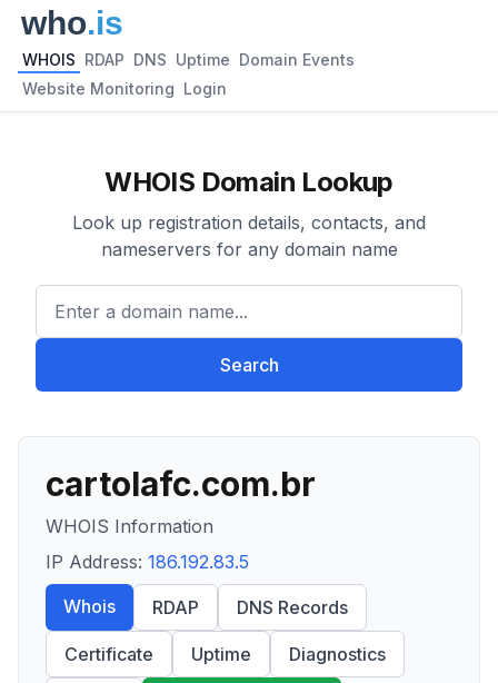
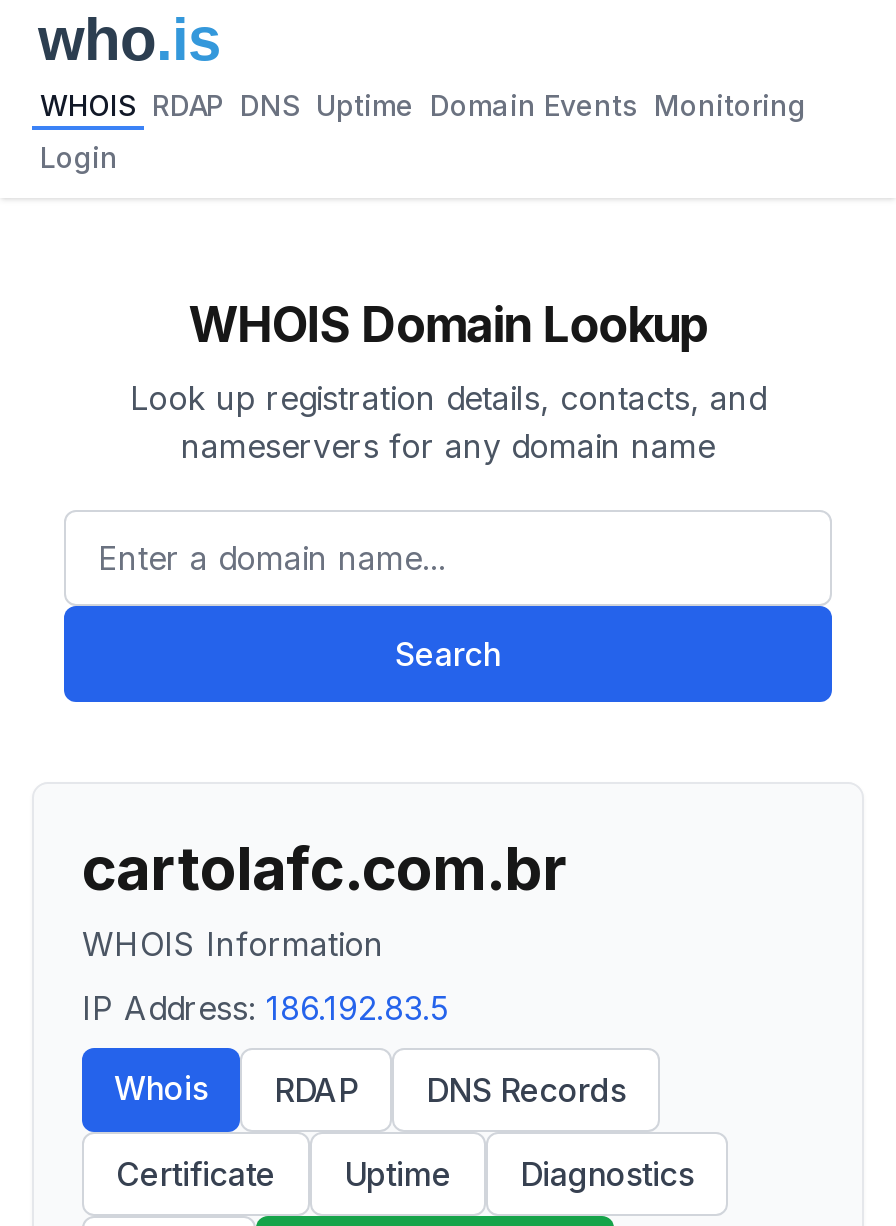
- WHOIS RDAP DNS Uptime Domain Events
+ WHOIS RDAP DNS Uptime Domain Events Monitoring

- Website Monitoring Login
+ Login
